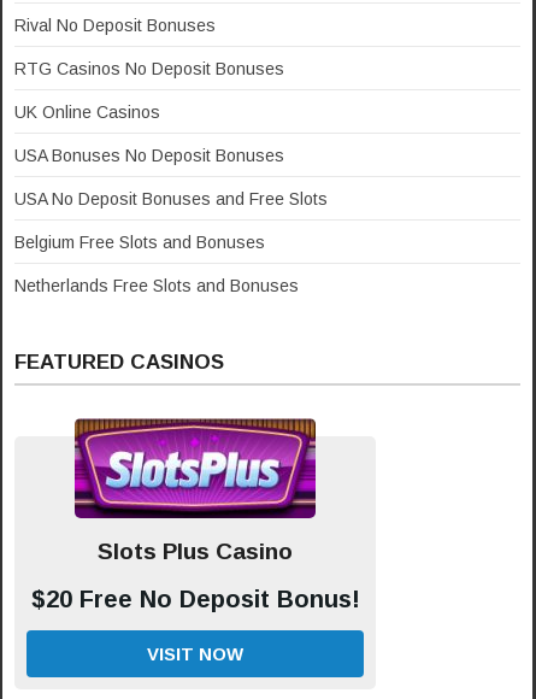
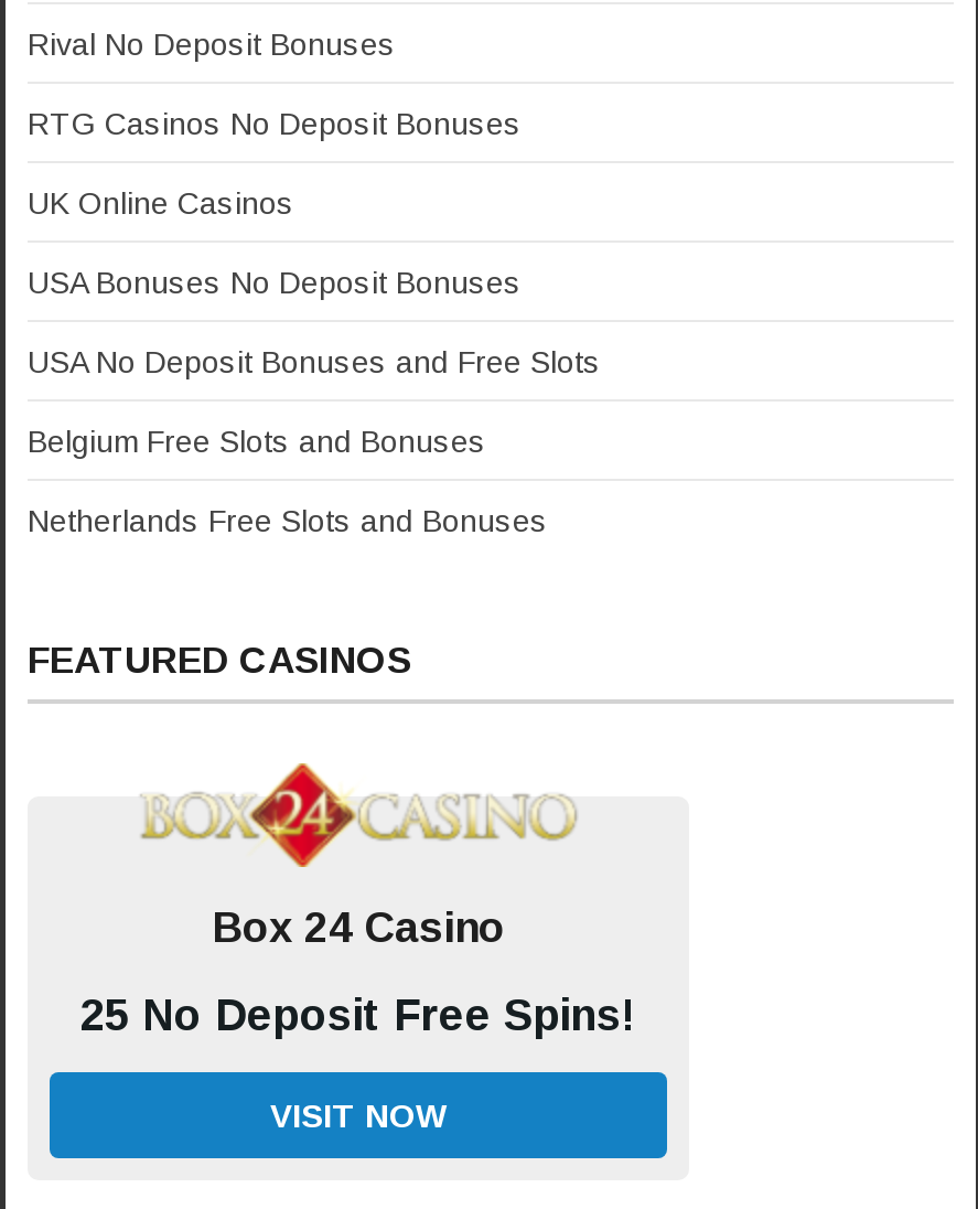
- [image]
- Slots Plus Casino
+ [image]
+ Box 24 Casino

- $20 Free No Deposit Bonus!
+ 25 No Deposit Free Spins!
